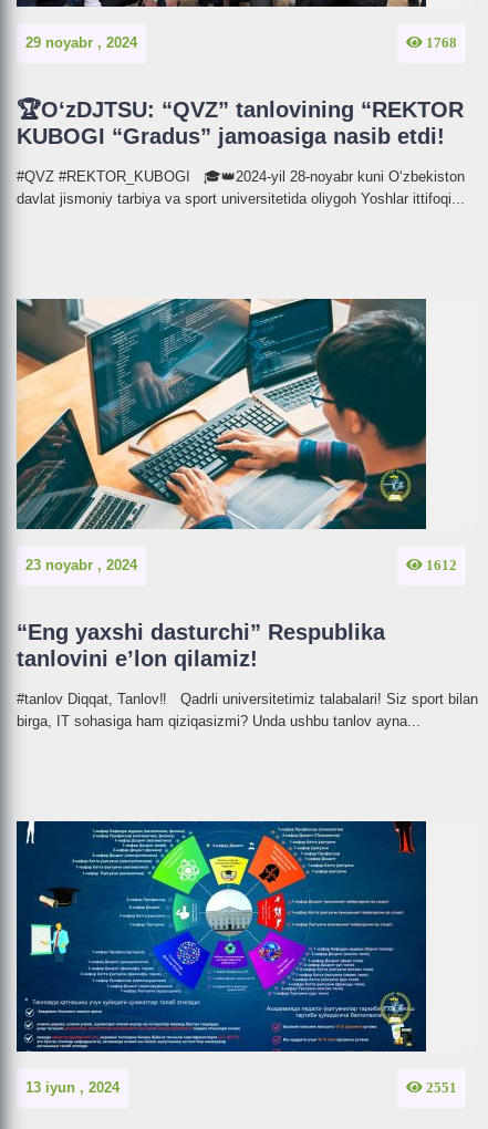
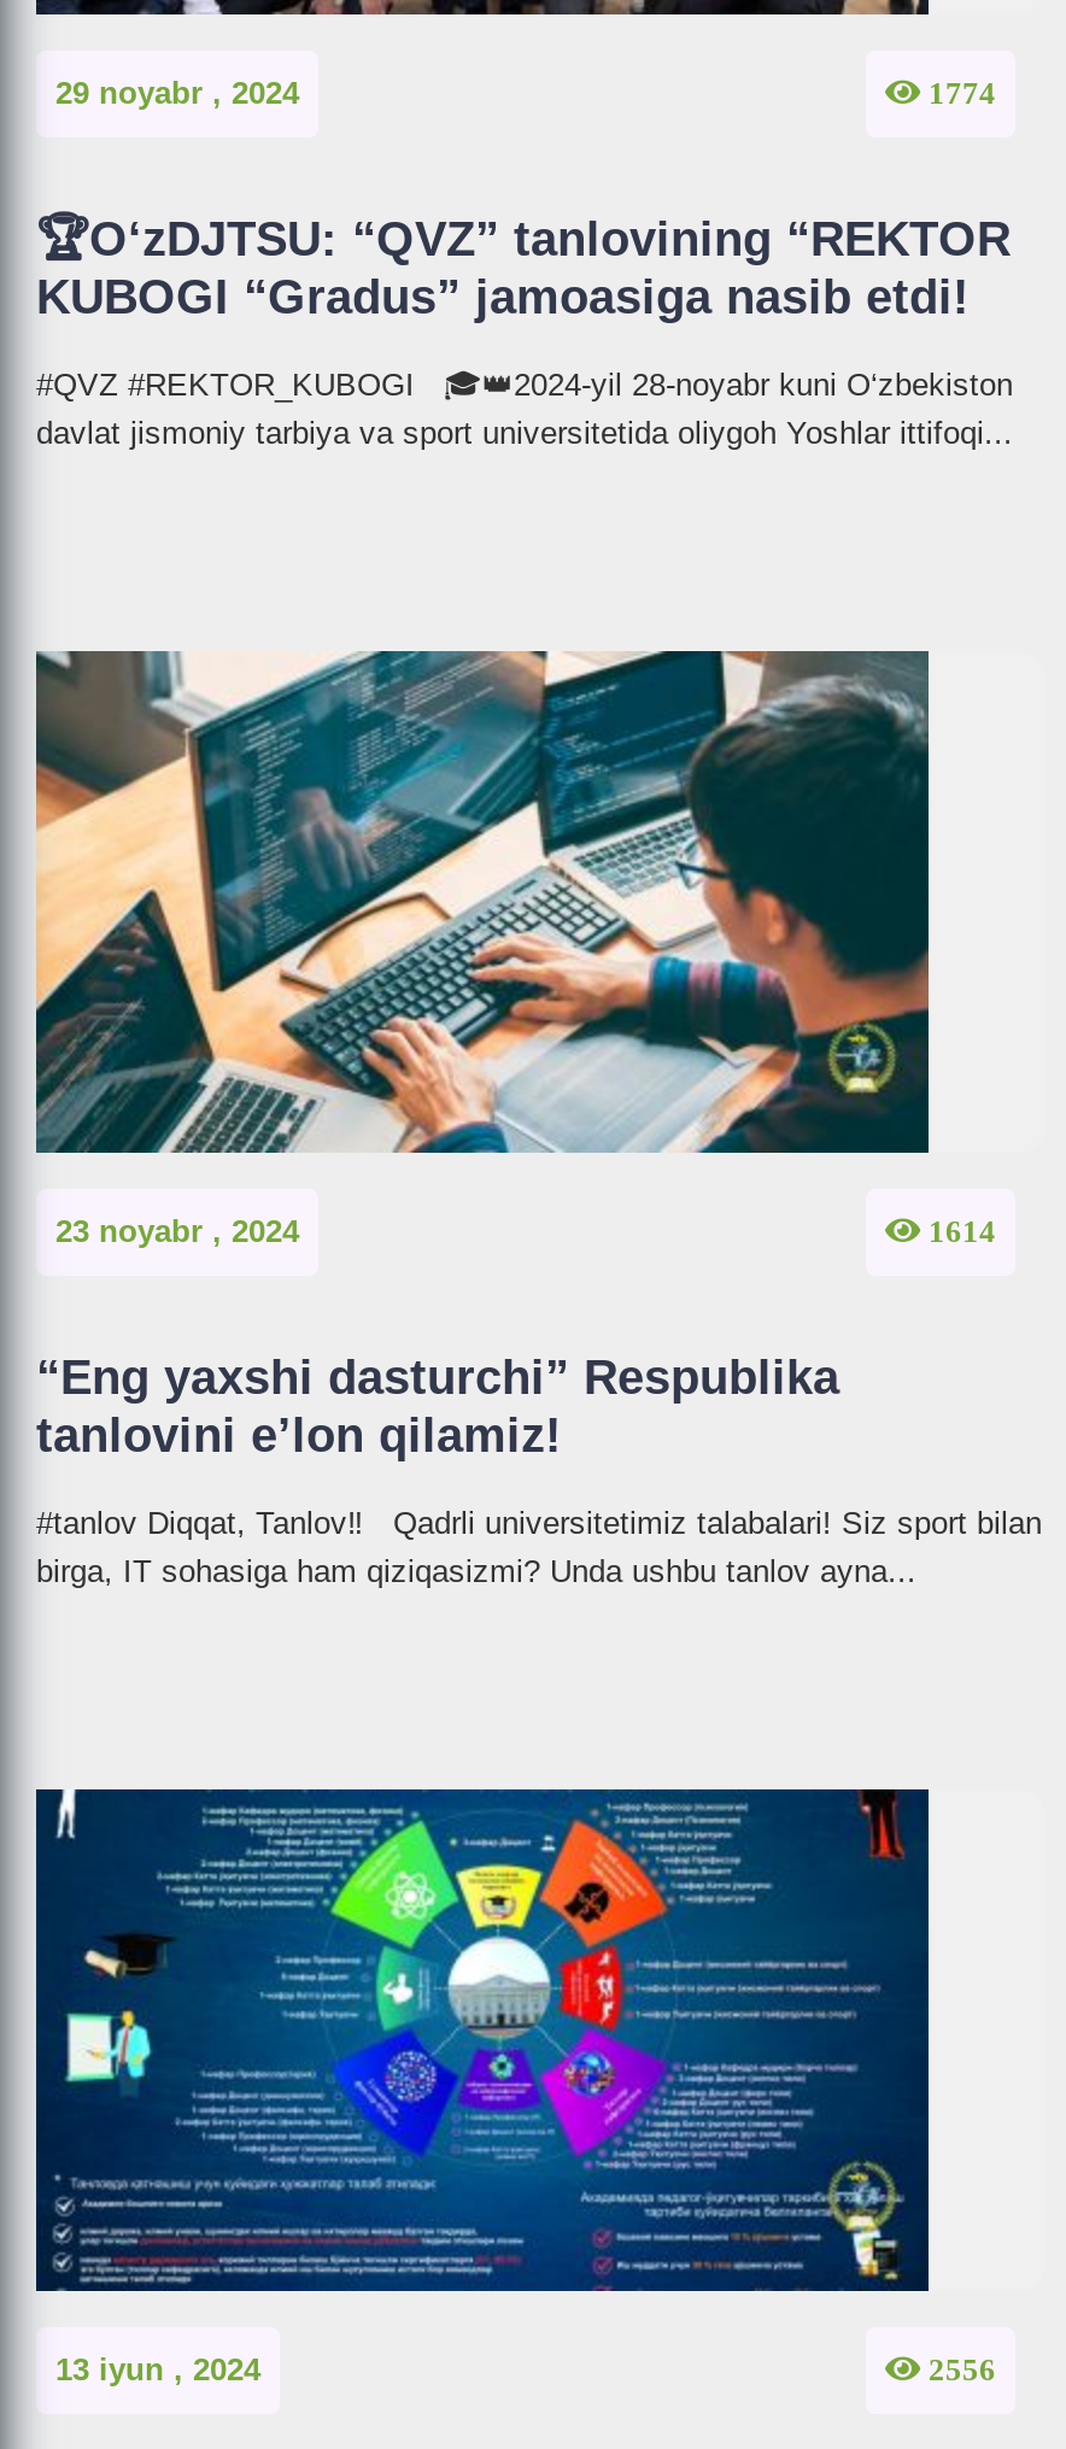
- 1768
+ 1774

- 1612
+ 1614

- 2551
+ 2556
